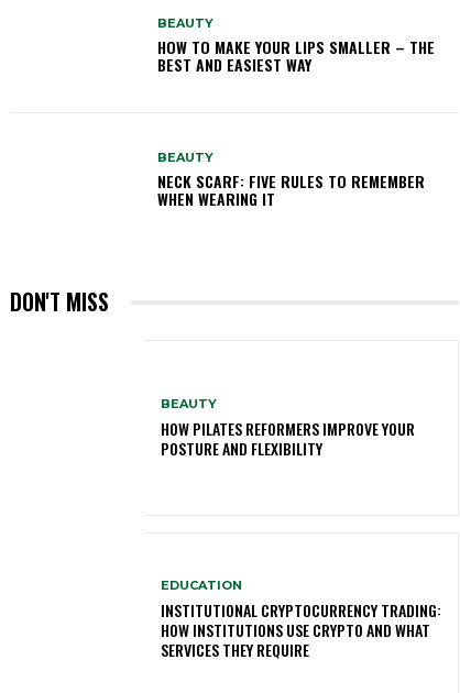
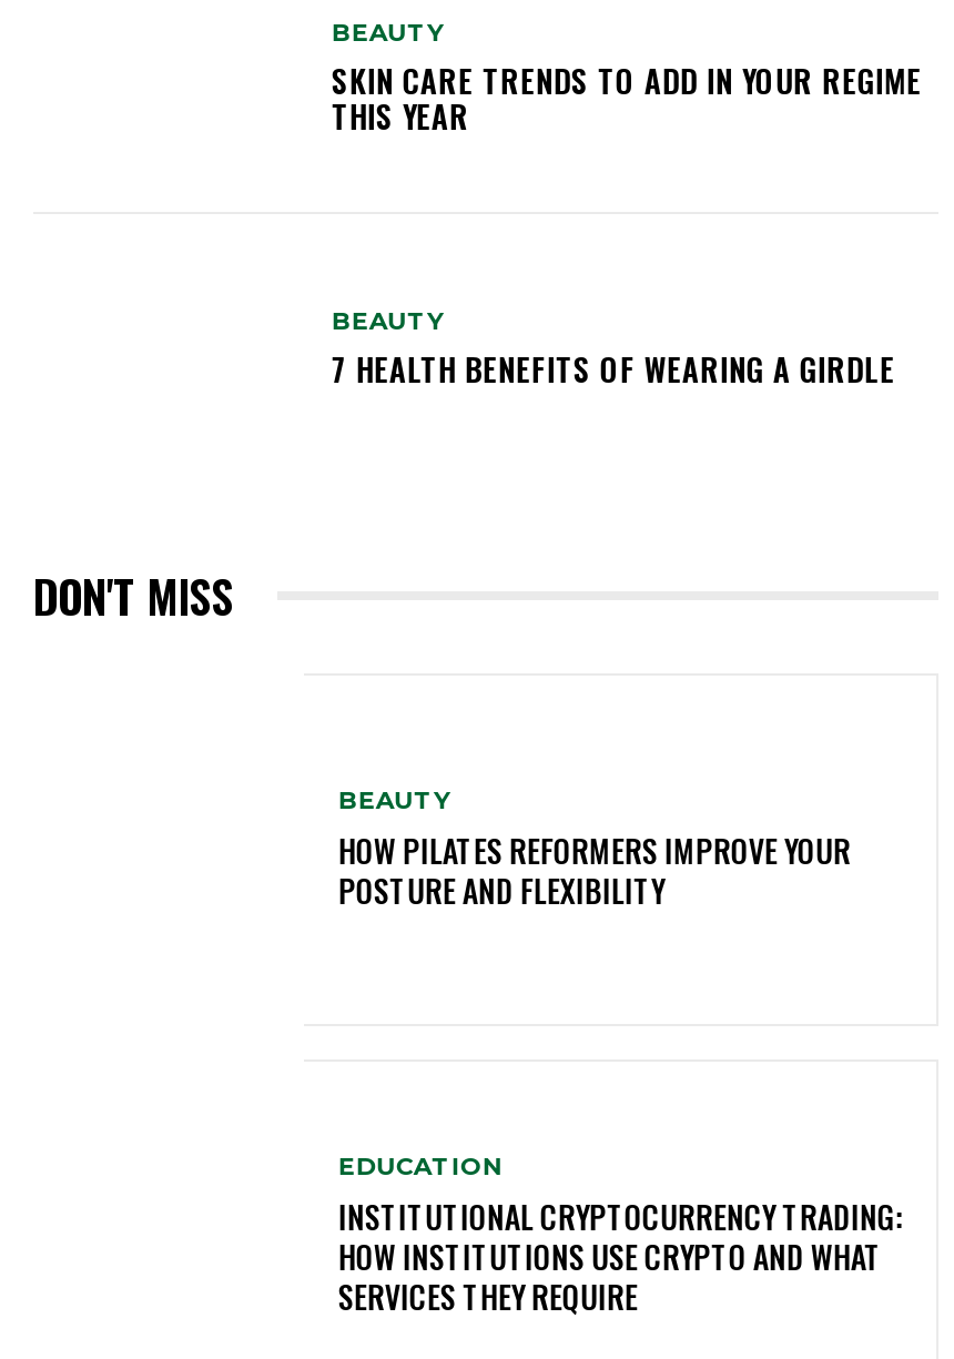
- HOW TO MAKE YOUR LIPS SMALLER – THE
- BEST AND EASIEST WAY
+ SKIN CARE TRENDS TO ADD IN YOUR REGIME
+ THIS YEAR

- NECK SCARF: FIVE RULES TO REMEMBER
- WHEN WEARING IT
+ 7 HEALTH BENEFITS OF WEARING A GIRDLE
